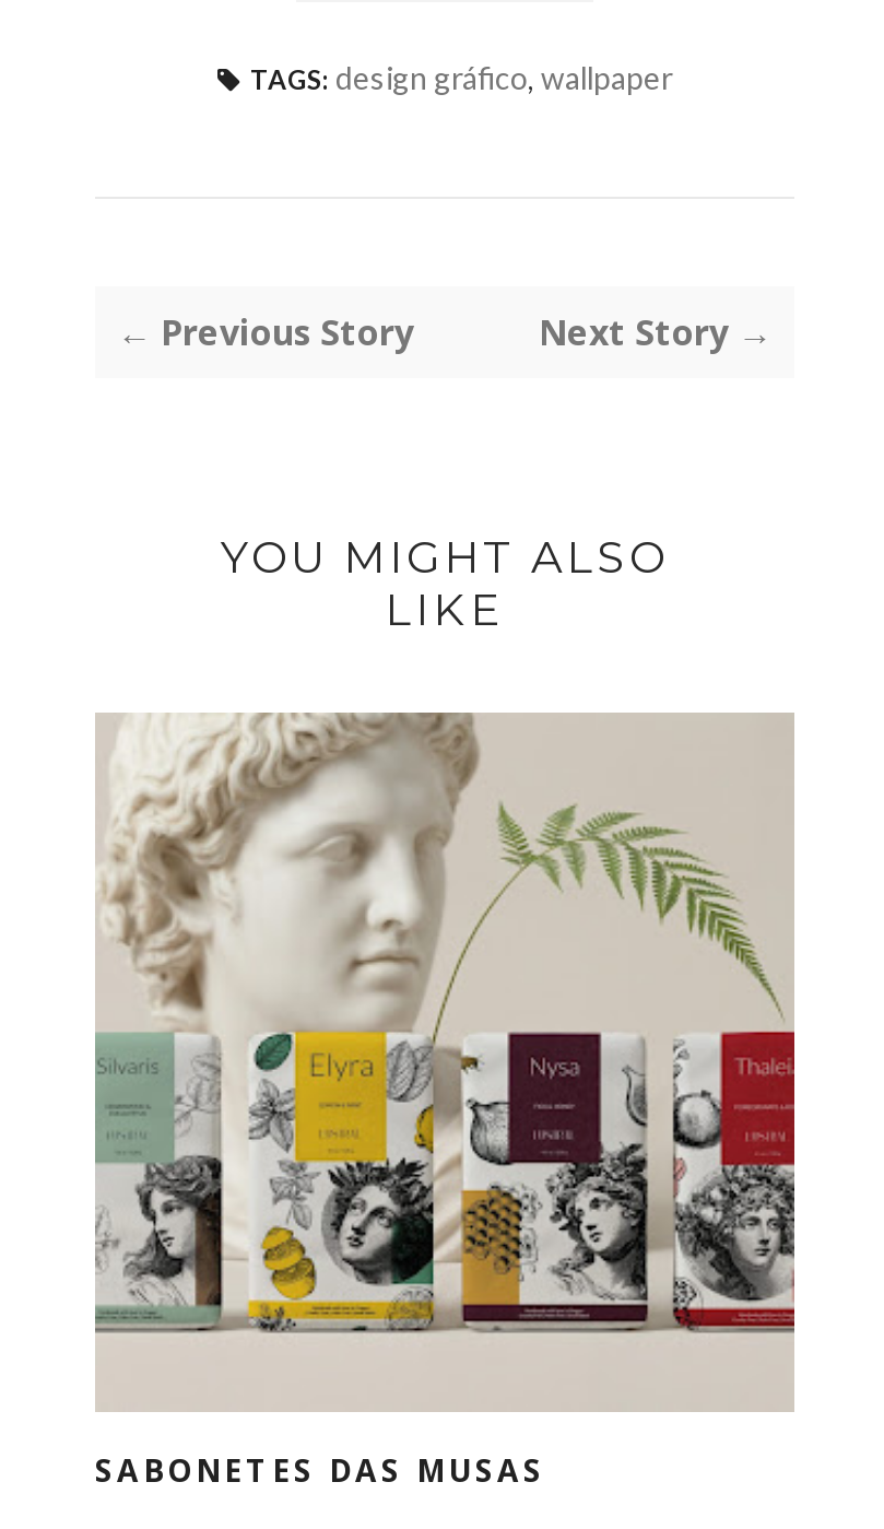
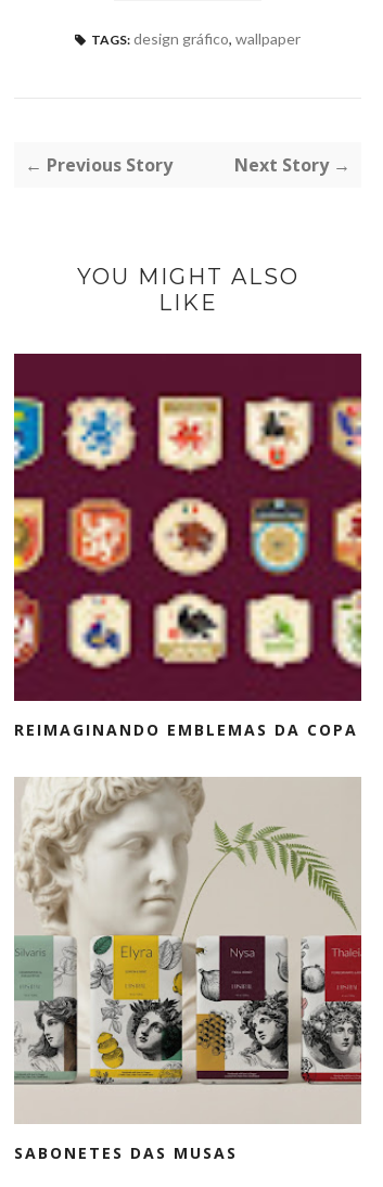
+ [image]
+ REIMAGINANDO EMBLEMAS DA COPA
